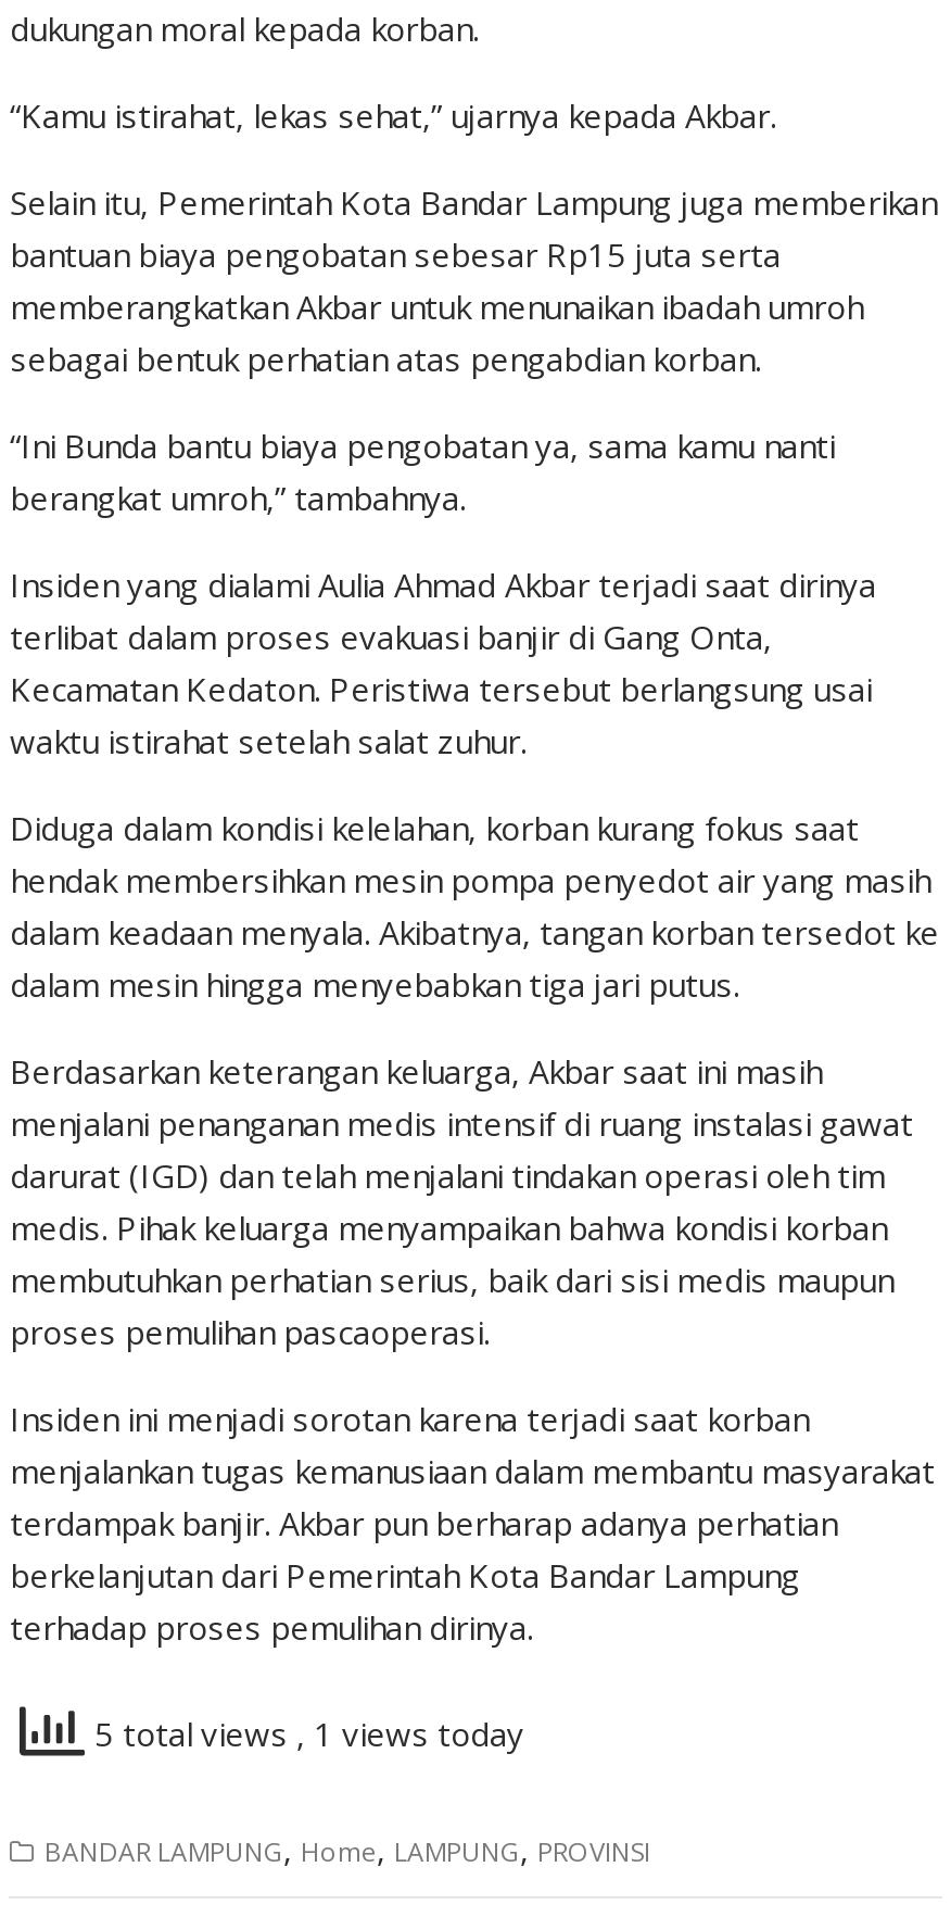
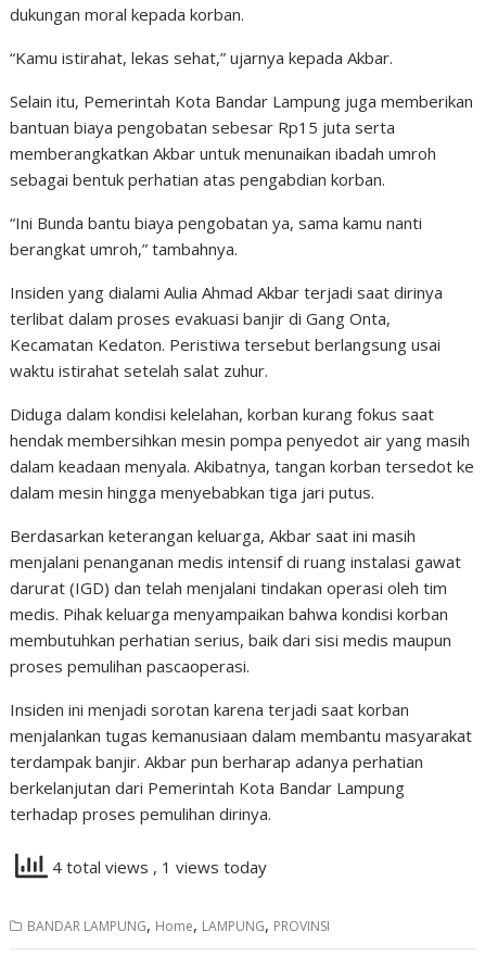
- 5 total views, 1 views today
+ 4 total views, 1 views today
